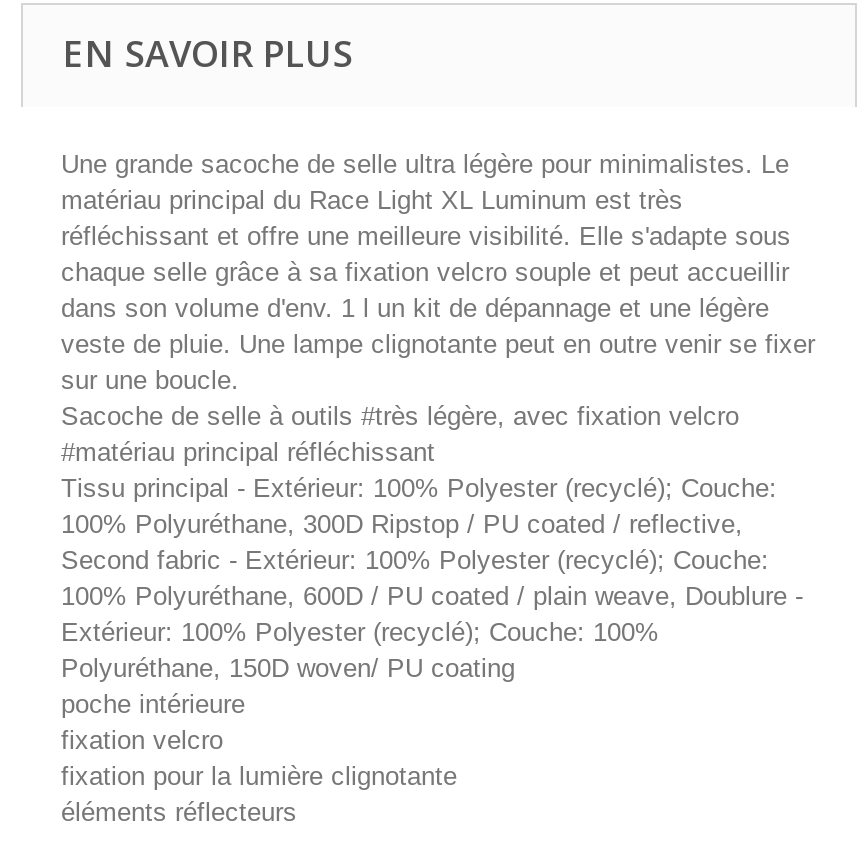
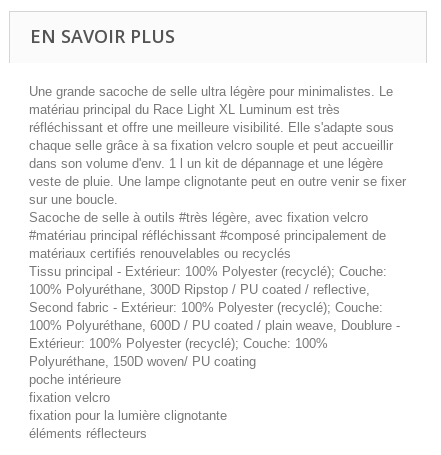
- #matériau principal réfléchissant
+ #matériau principal réfléchissant #composé principalement de
+ matériaux certifiés renouvelables ou recyclés
